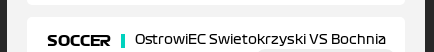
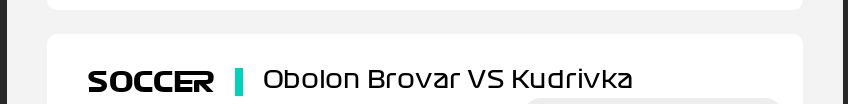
- OstrowiEC Swietokrzyski VS Bochnia
+ Obolon Brovar VS Kudrivka
